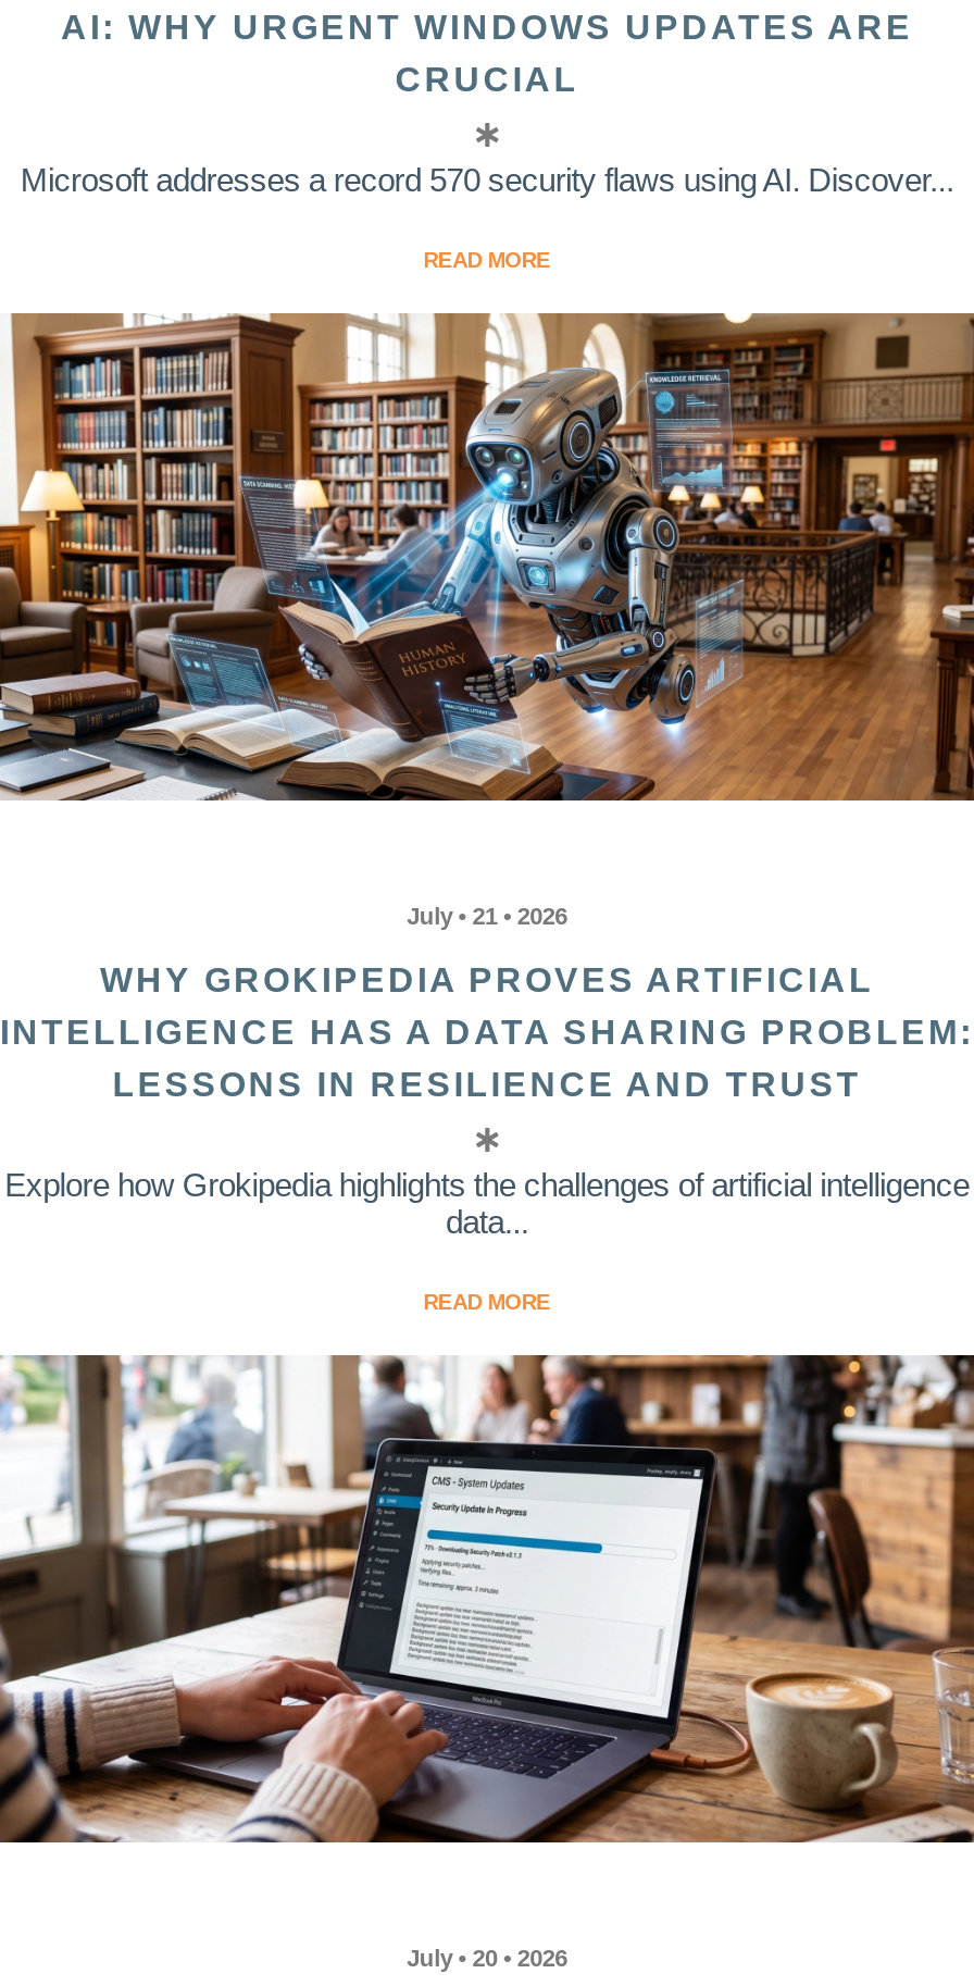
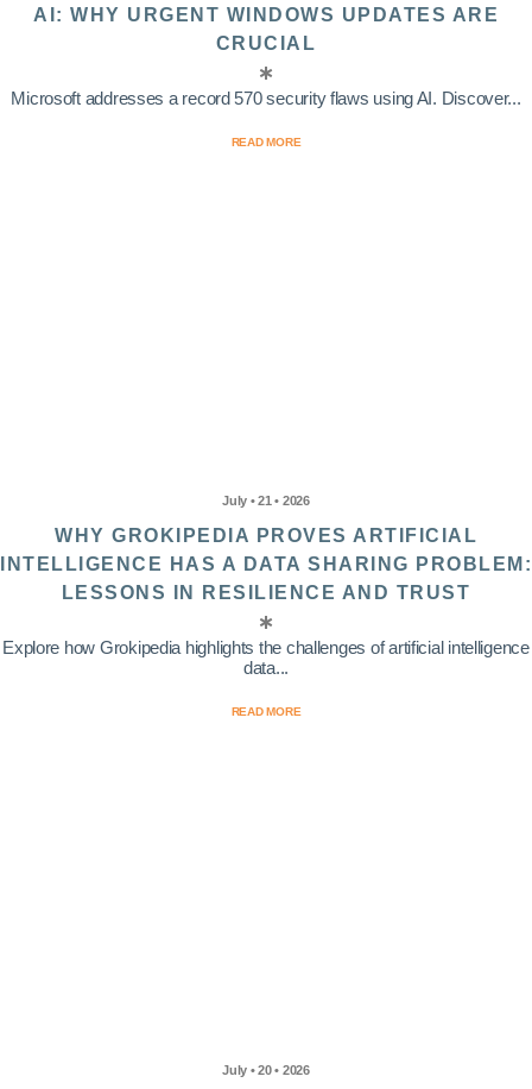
- [image]

- [image]
